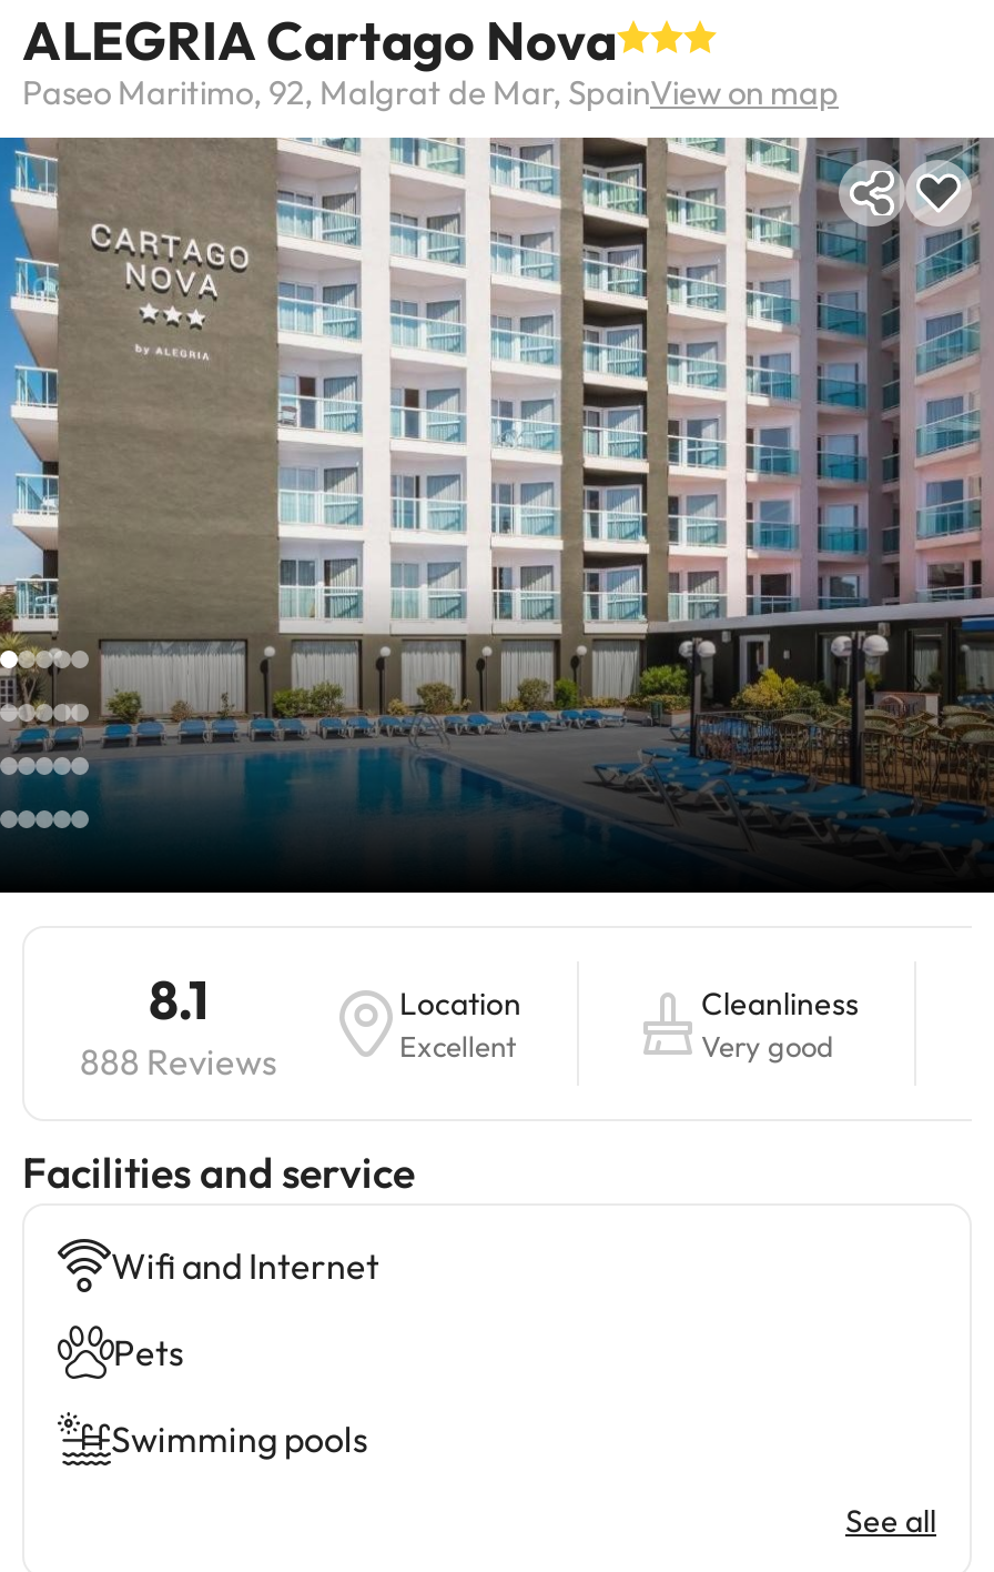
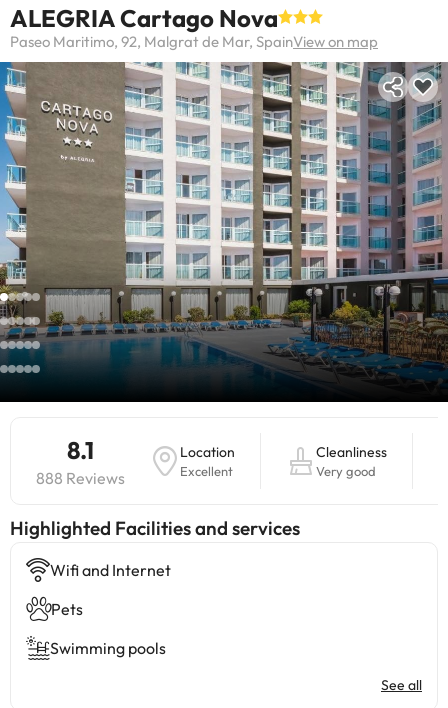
- Facilities and service
+ Highlighted Facilities and services
